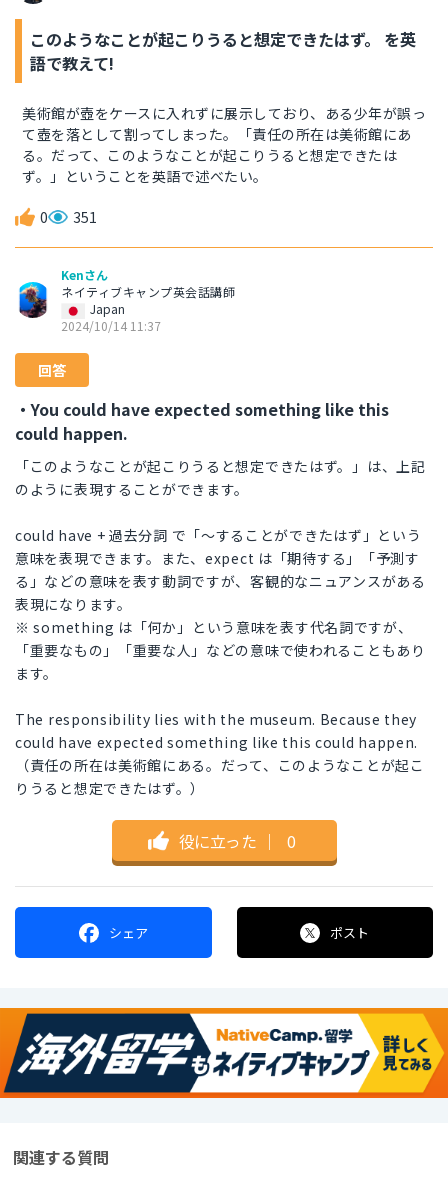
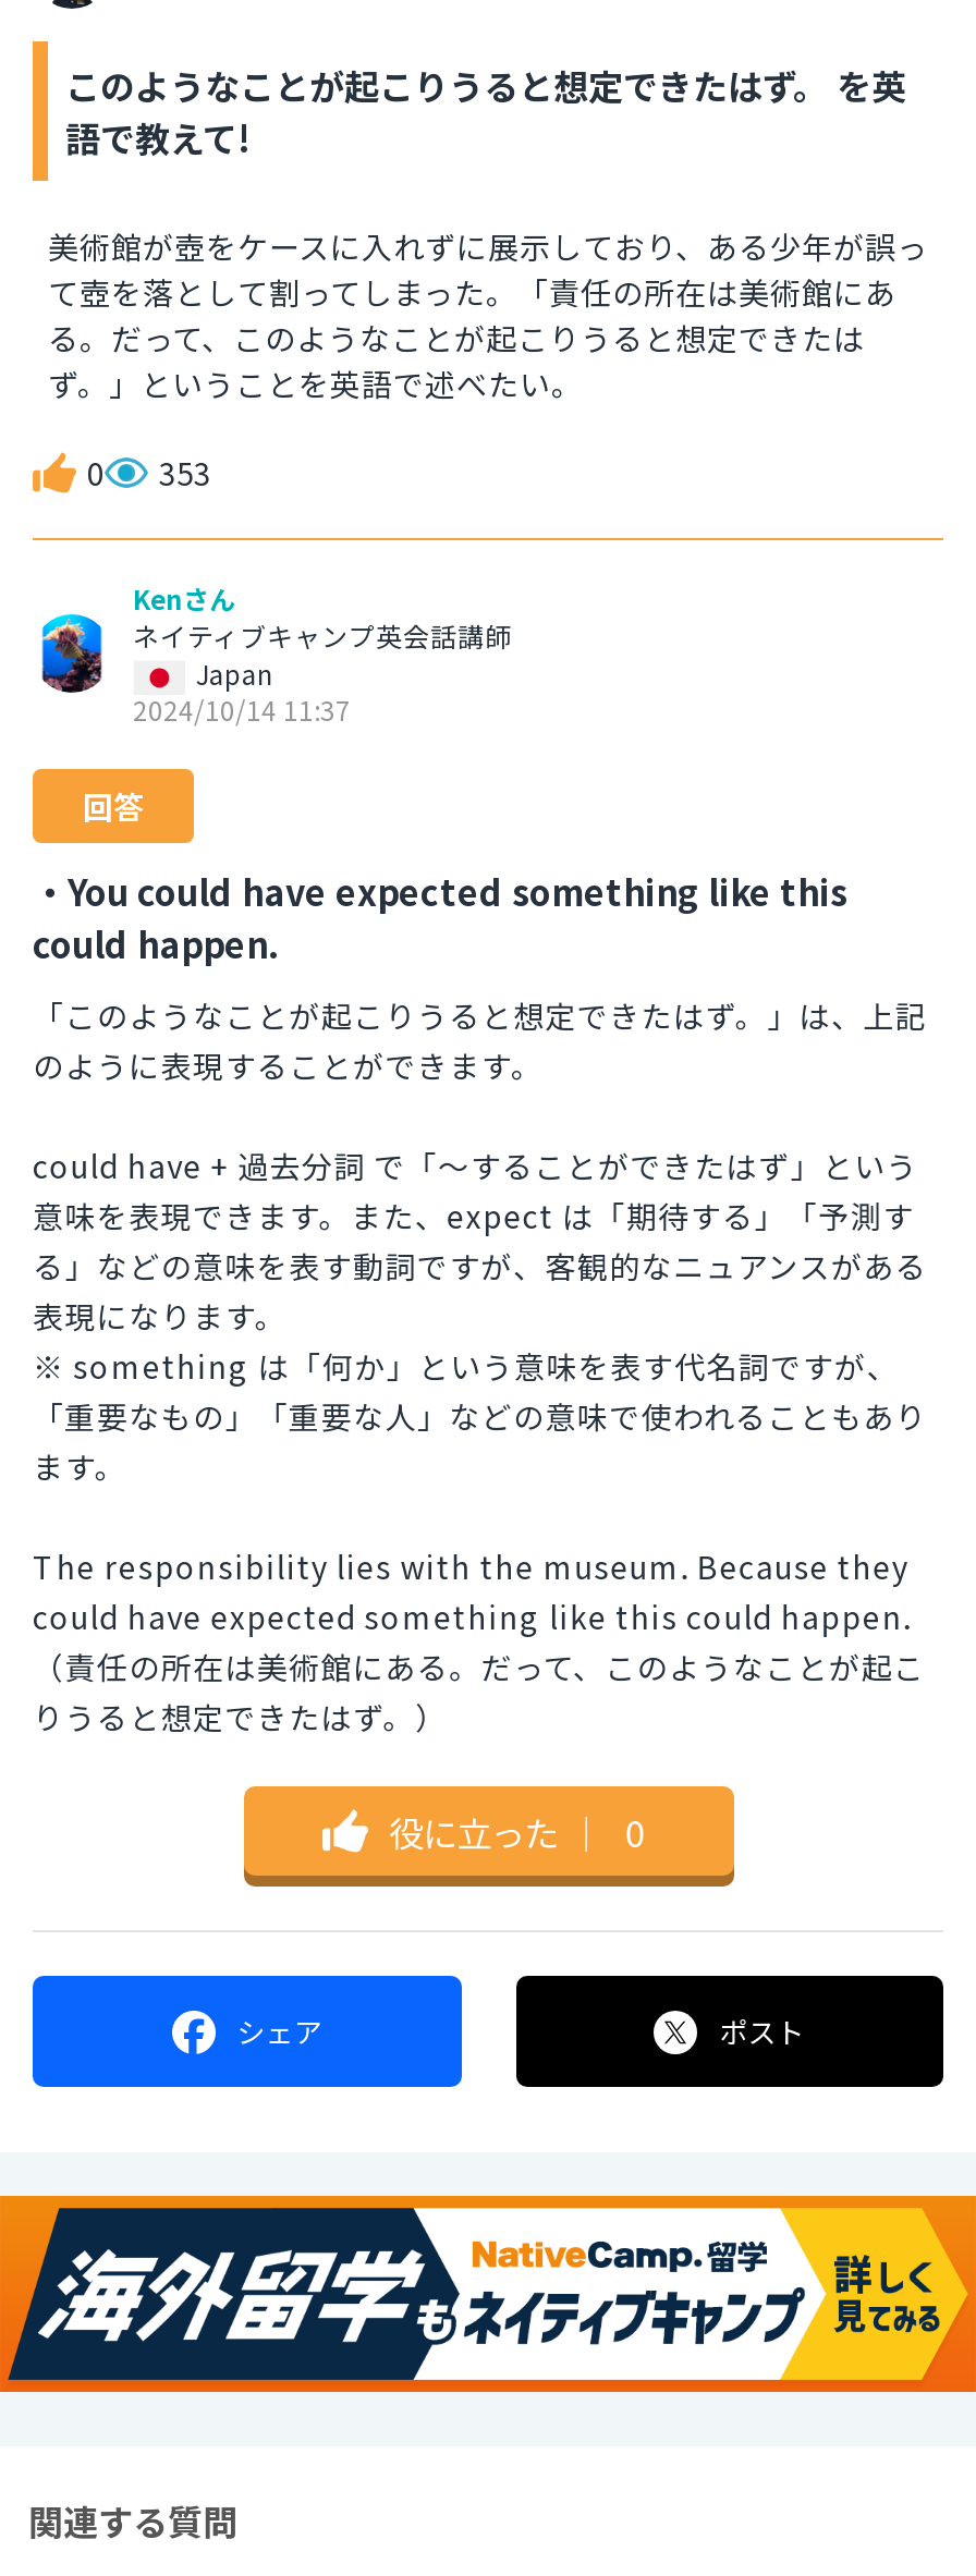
- 0 351
+ 0 353
